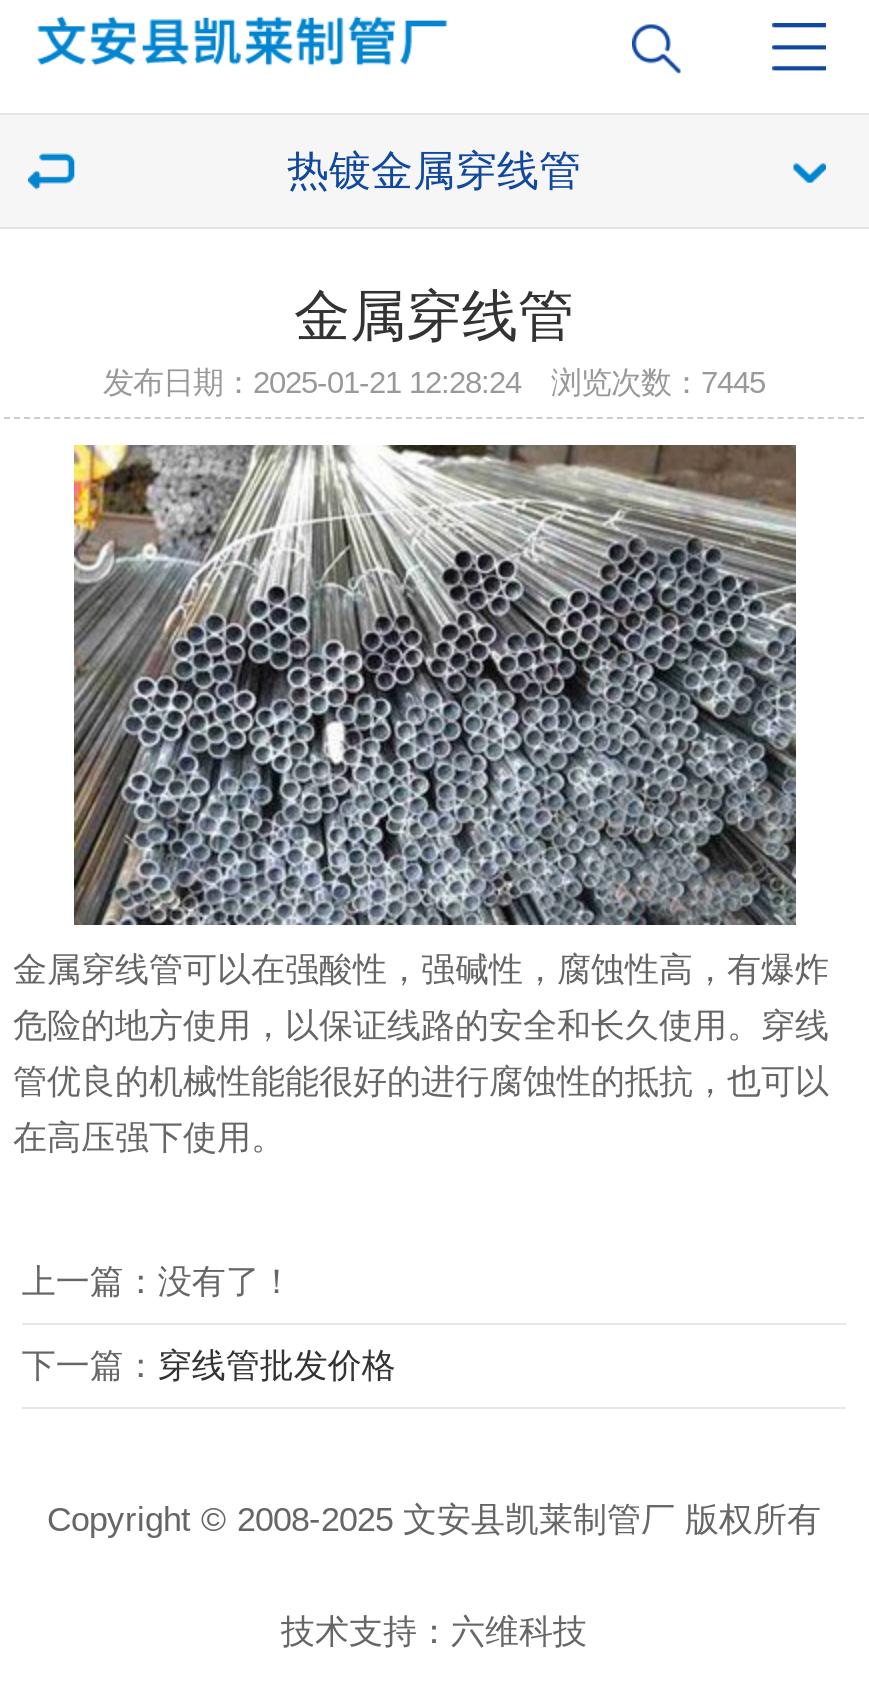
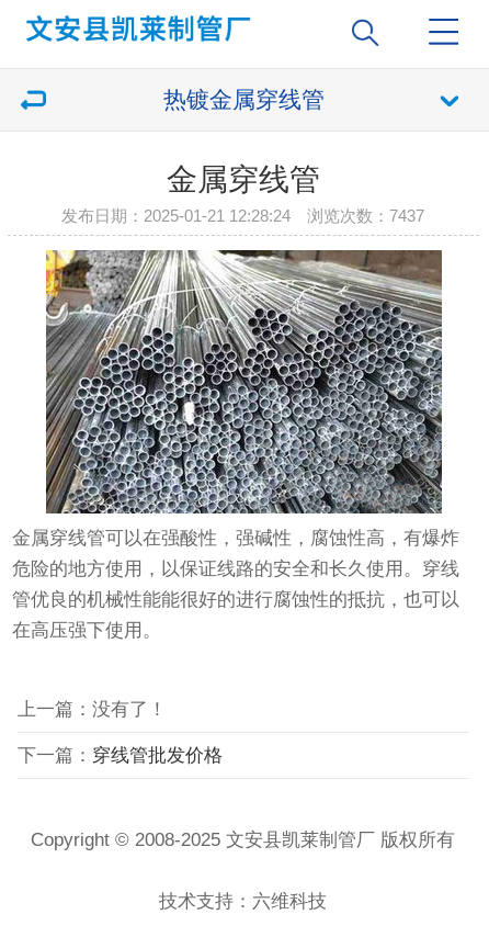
- 发布日期：2025-01-21 12:28:24 浏览次数：7445
+ 发布日期：2025-01-21 12:28:24 浏览次数：7437
